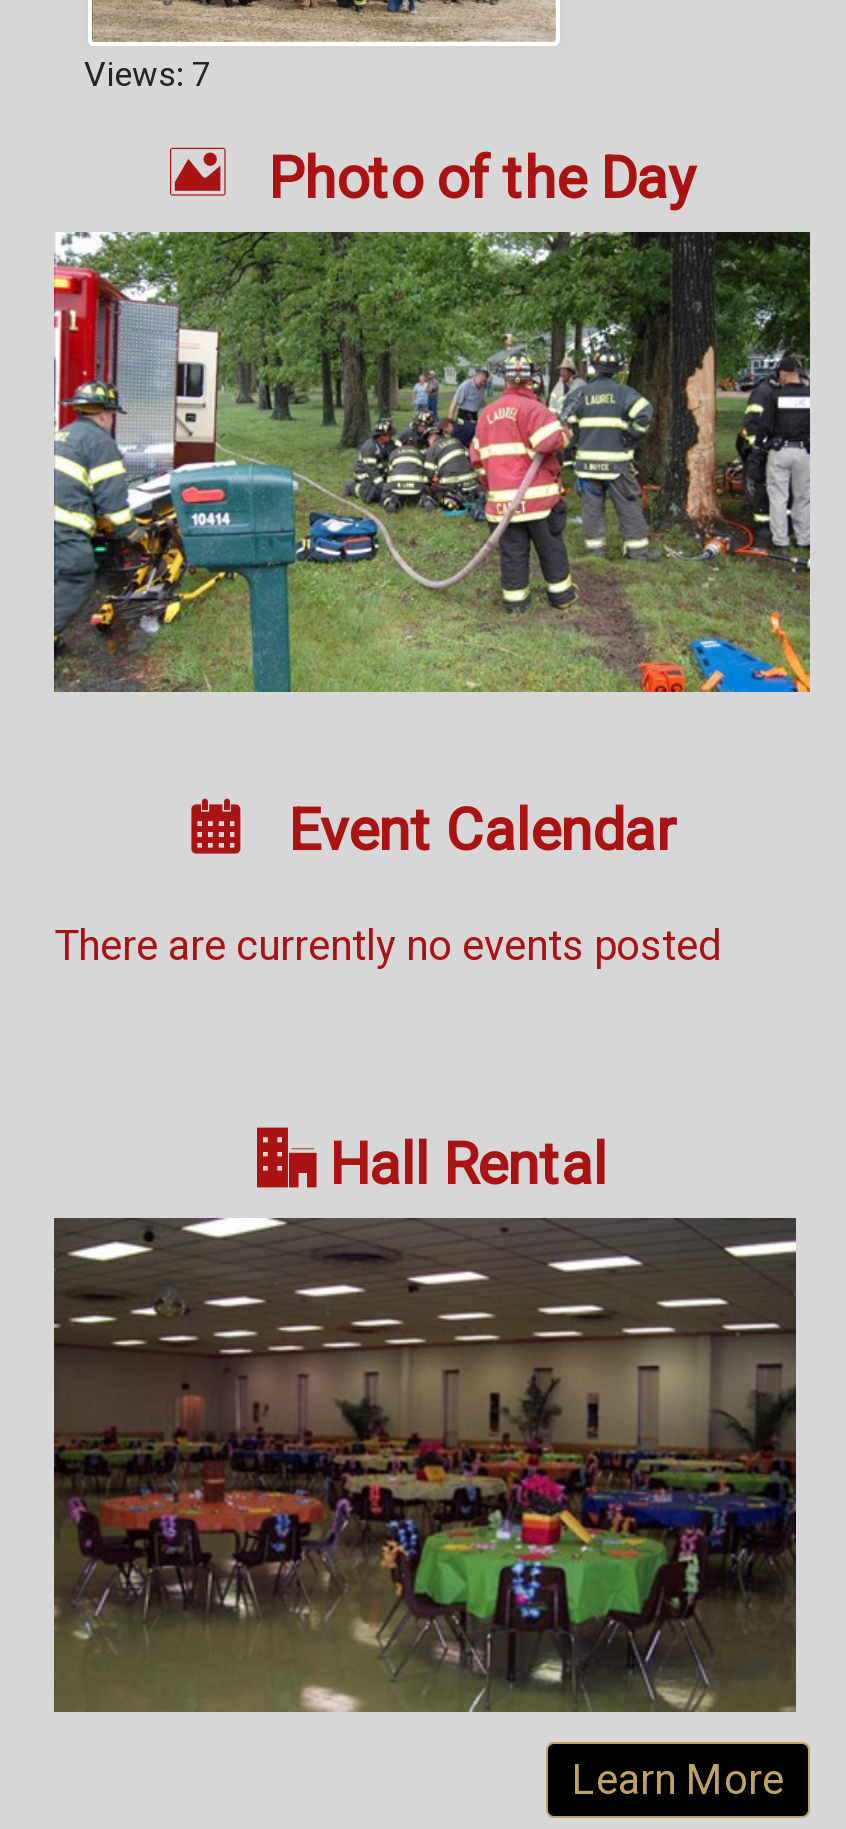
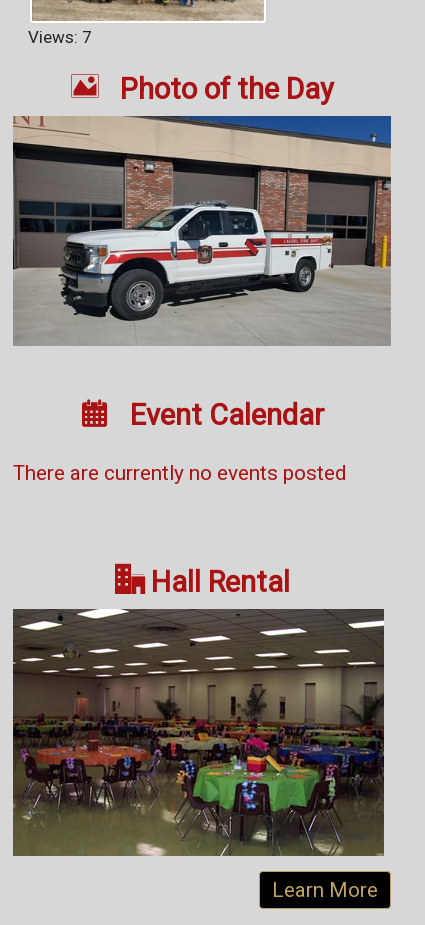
- [image]
+ [image]
